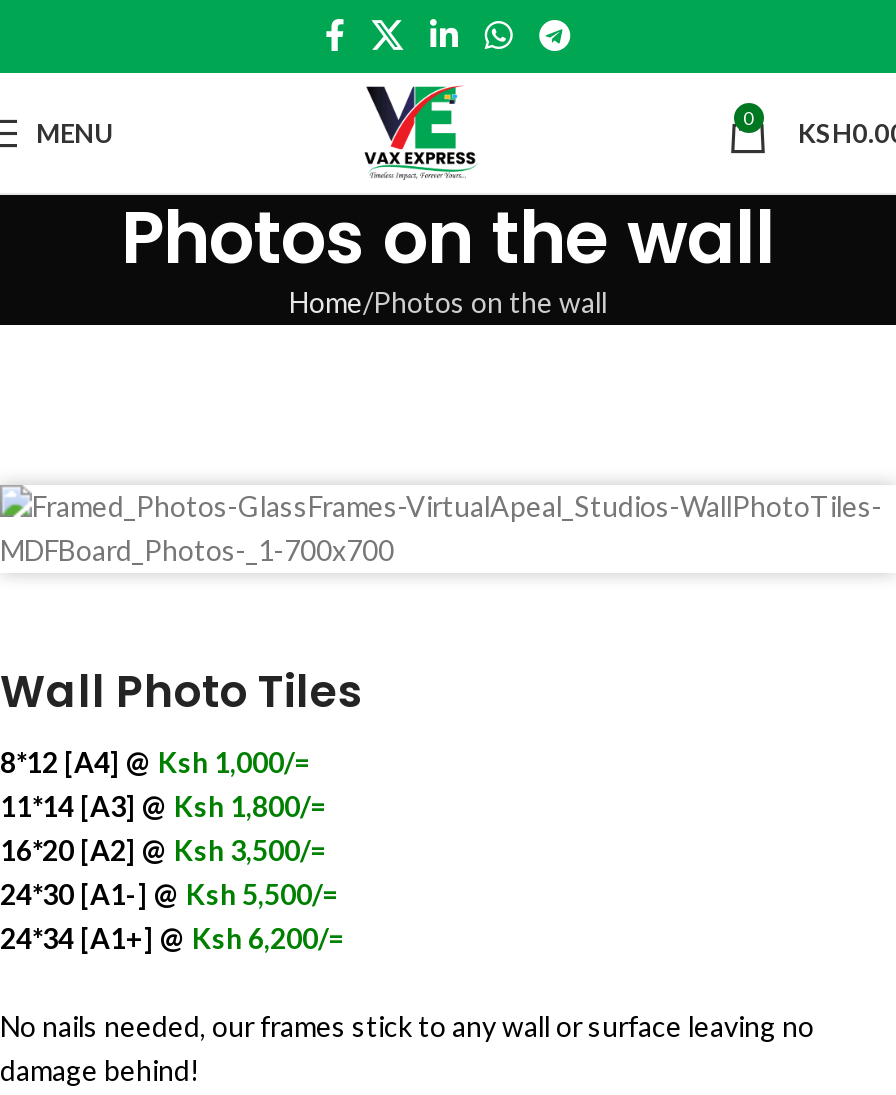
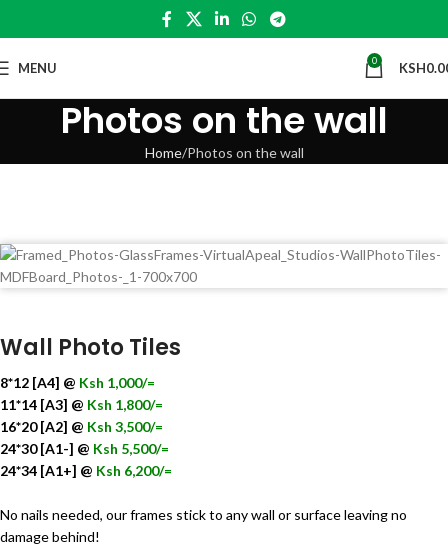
- [image]
